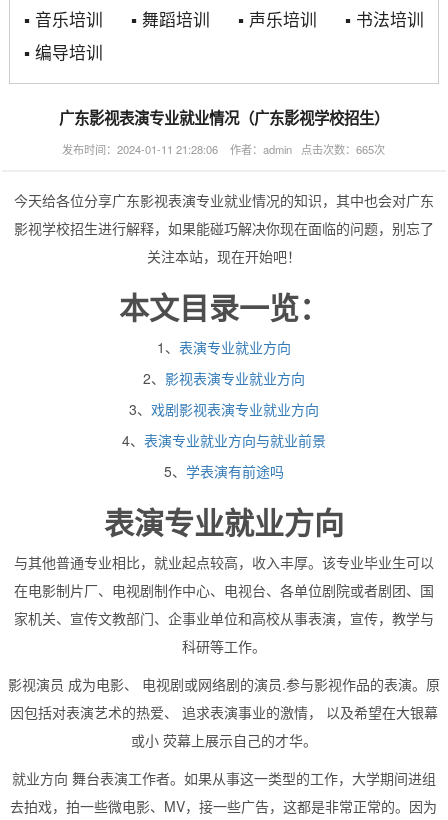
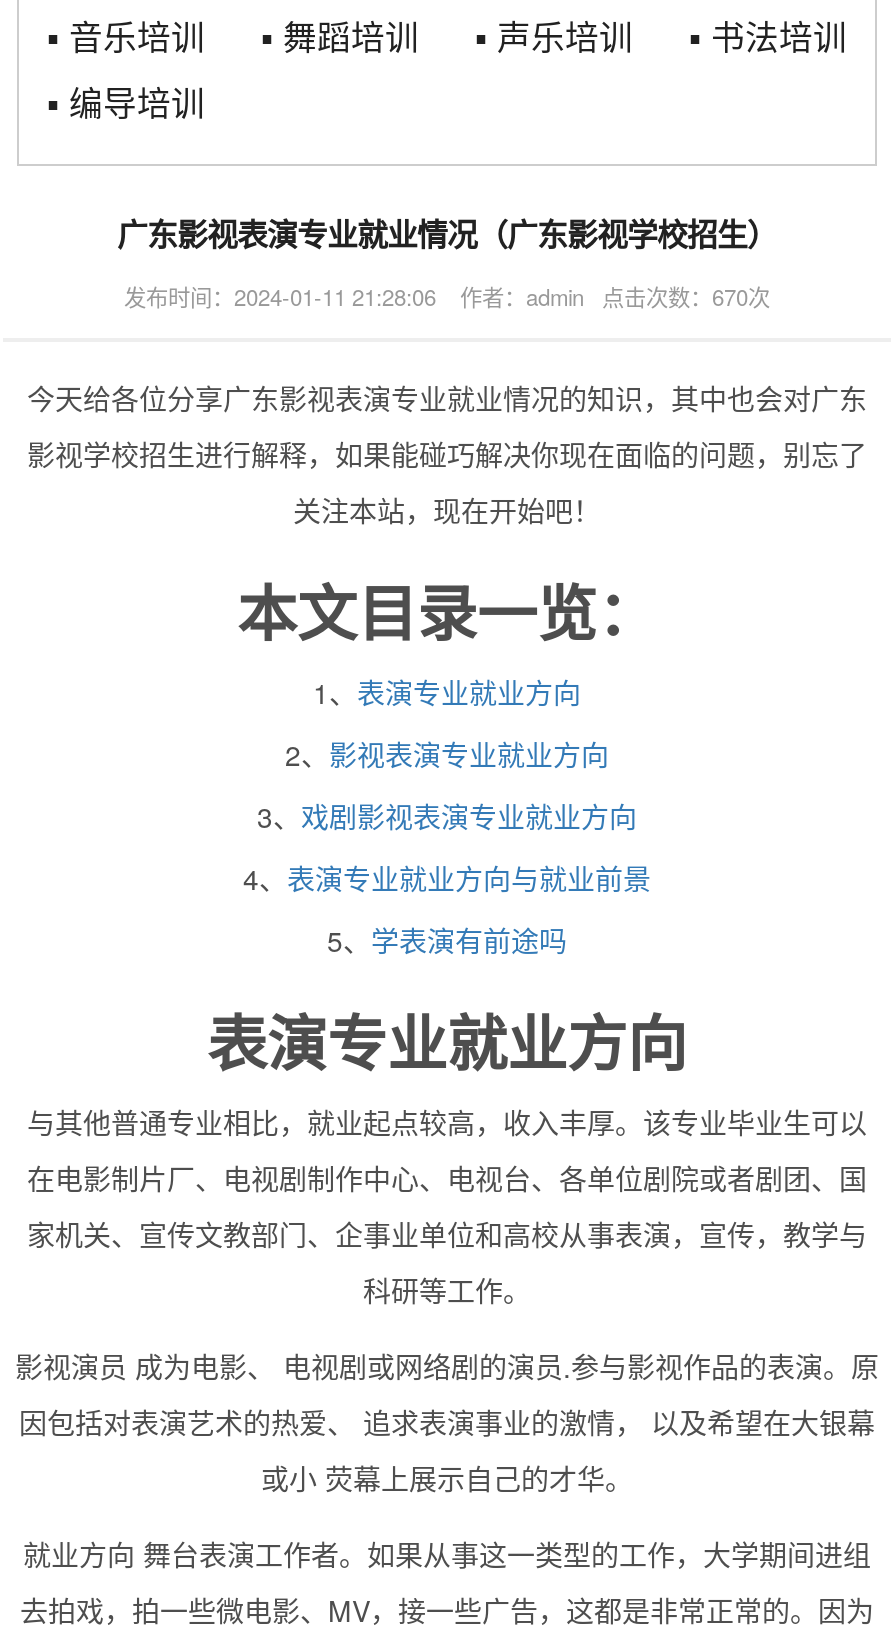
- 发布时间：2024-01-11 21:28:06 作者：admin 点击次数：665次
+ 发布时间：2024-01-11 21:28:06 作者：admin 点击次数：670次
